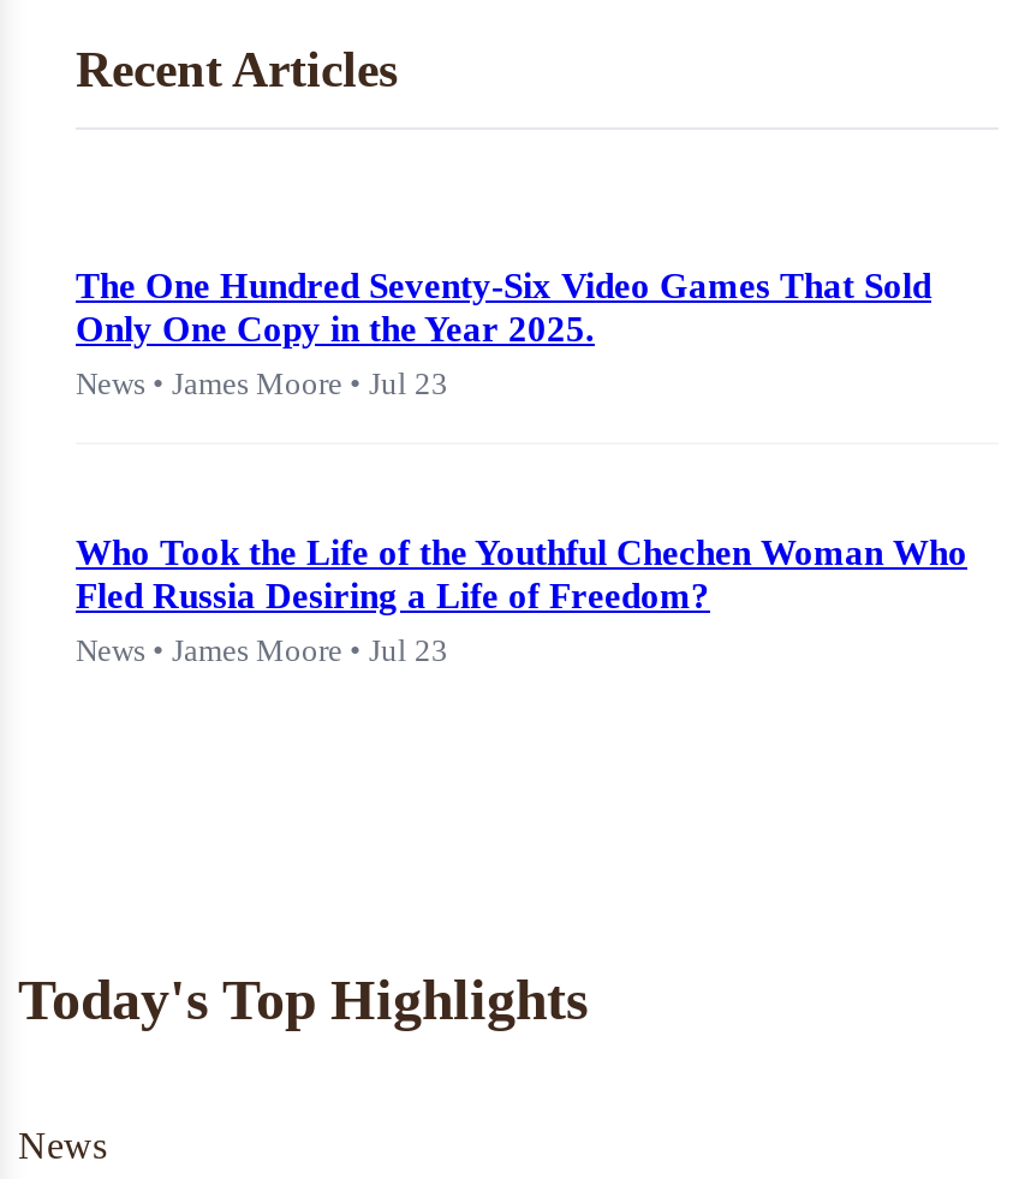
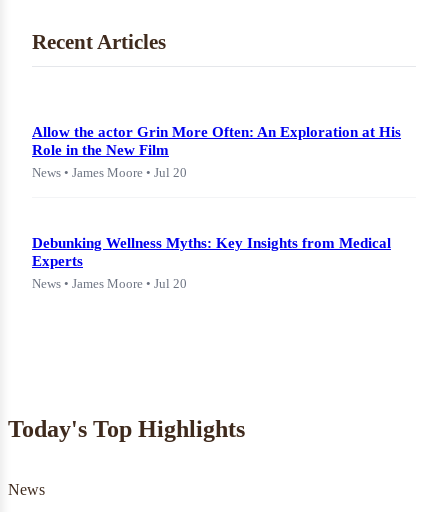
- The One Hundred Seventy-Six Video Games That Sold
- Only One Copy in the Year 2025.
+ Allow the actor Grin More Often: An Exploration at His
+ Role in the New Film

- News • James Moore • Jul 23
+ News • James Moore • Jul 20

- Who Took the Life of the Youthful Chechen Woman Who
- Fled Russia Desiring a Life of Freedom?
+ Debunking Wellness Myths: Key Insights from Medical
+ Experts

- News • James Moore • Jul 23
+ News • James Moore • Jul 20
